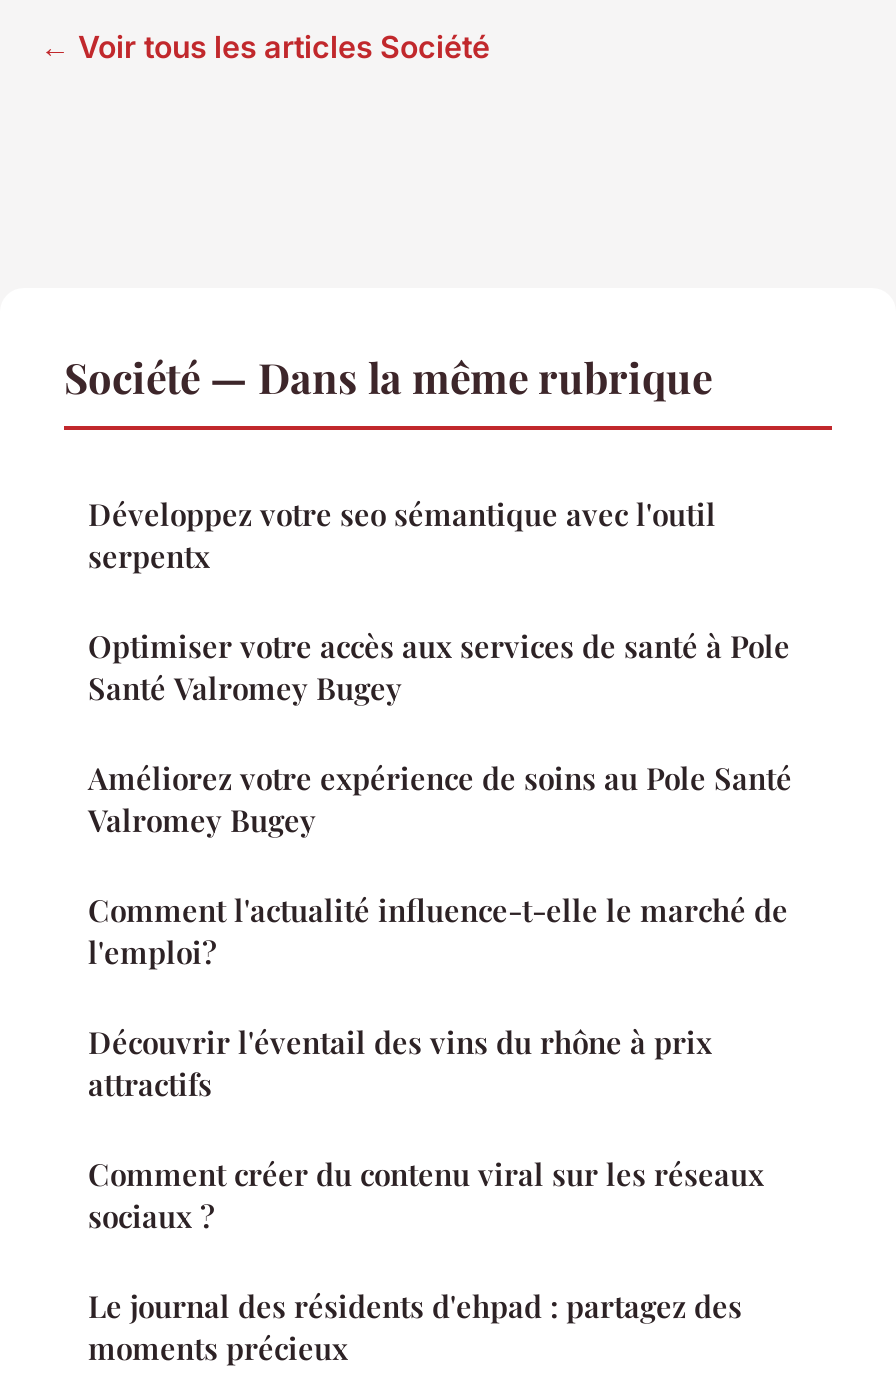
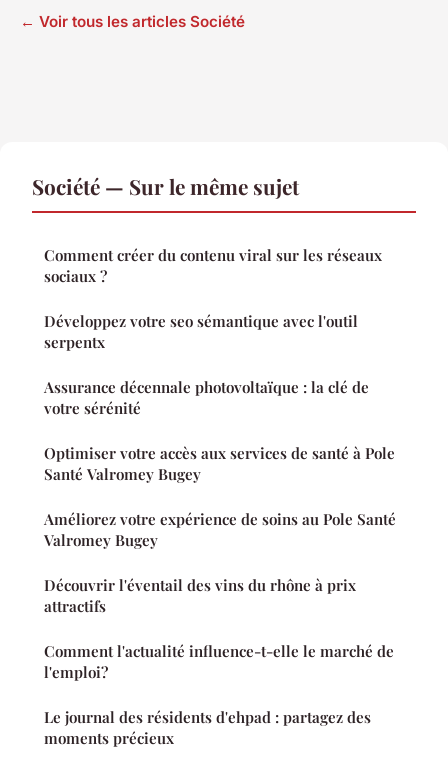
- Société — Dans la même rubrique
+ Société — Sur le même sujet

+ Assurance décennale photovoltaïque : la clé de
+ votre sérénité

moved down: Optimiser votre accès aux services de santé à Pole | Santé Valromey Bugey | Améliorez votre expérience de soins au Pole Santé | Valromey Bugey

moved down: Comment l'actualité influence-t-elle le marché de | l'emploi?

moved up: Comment créer du contenu viral sur les réseaux | sociaux ?
